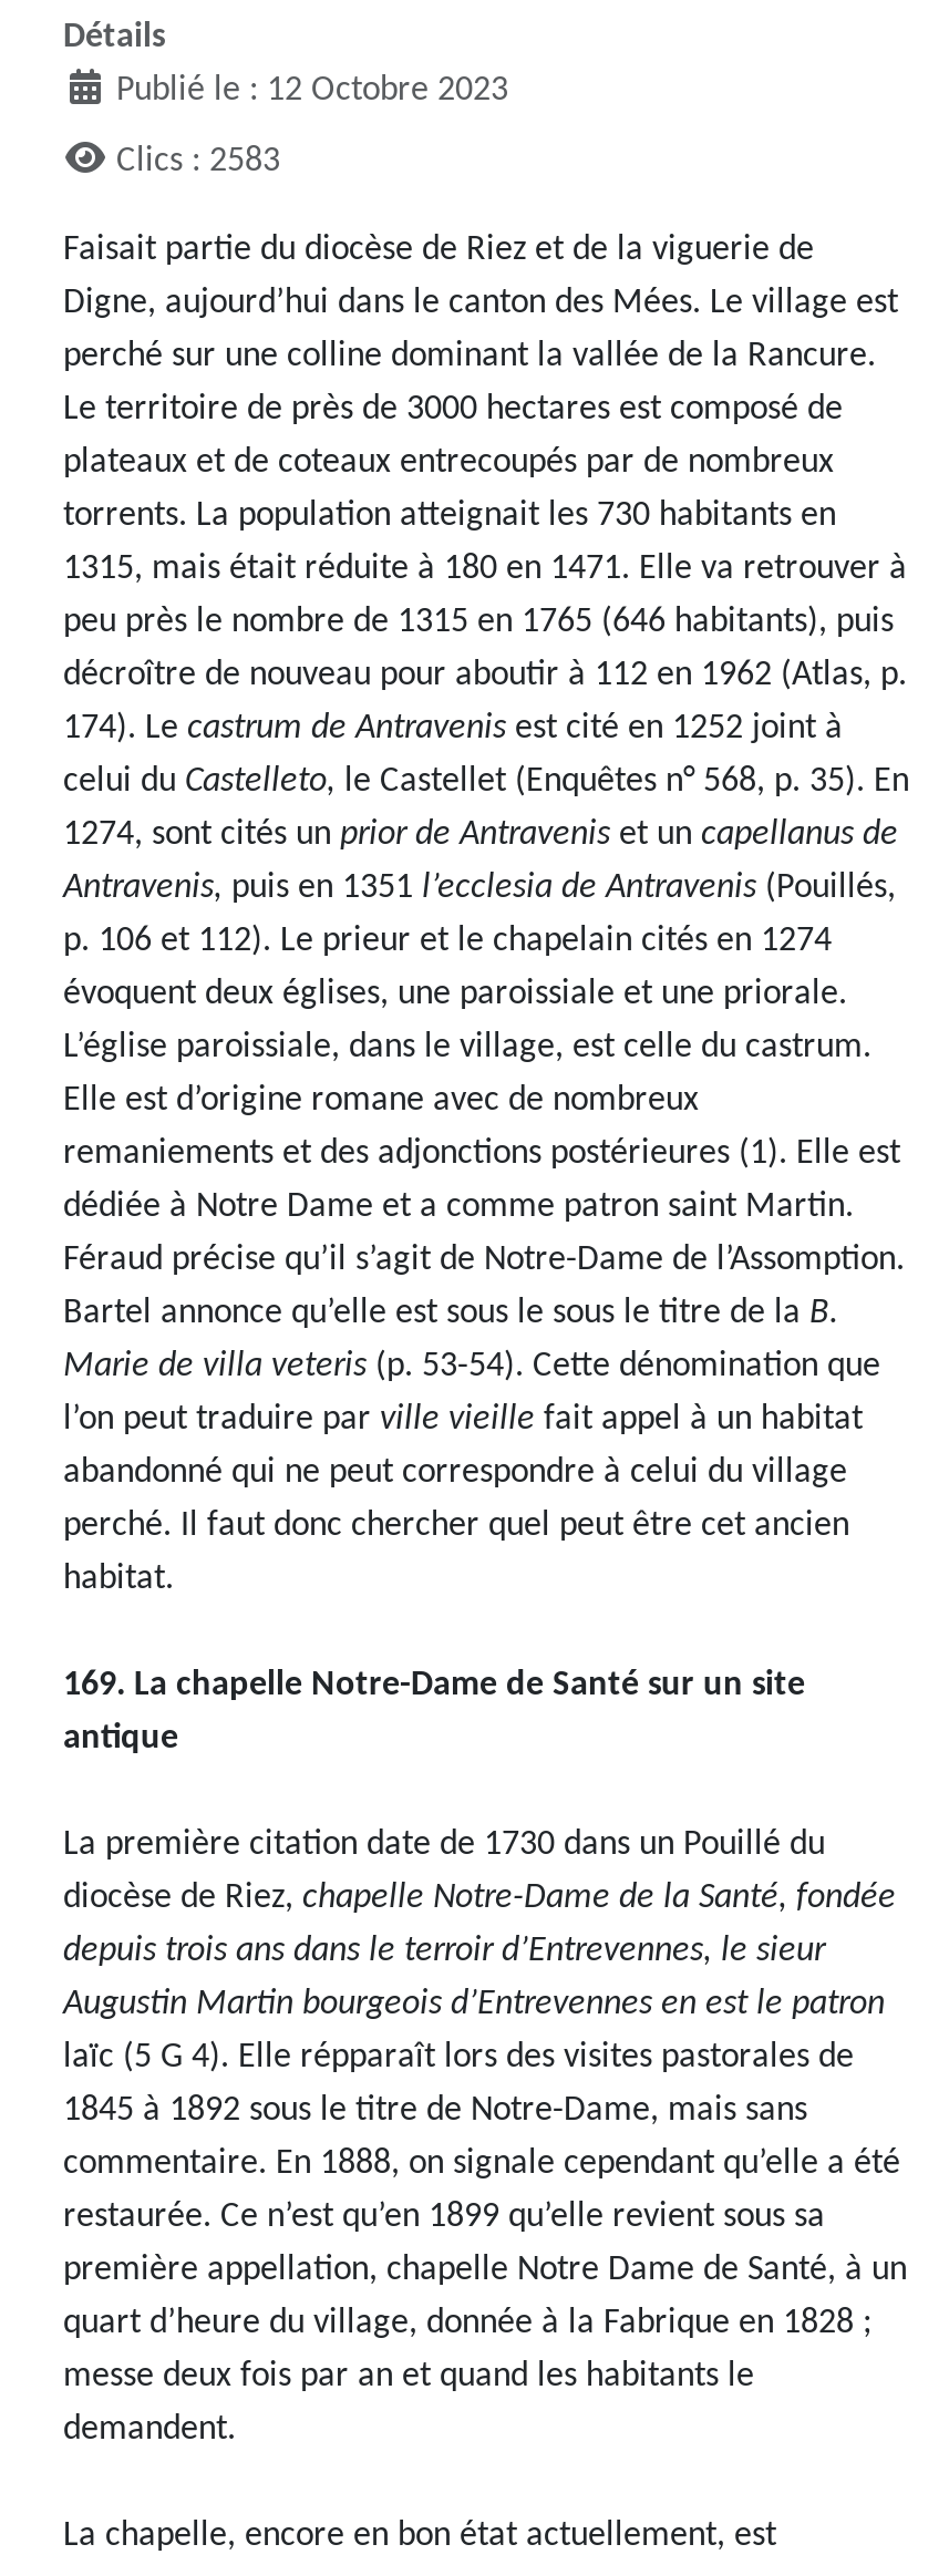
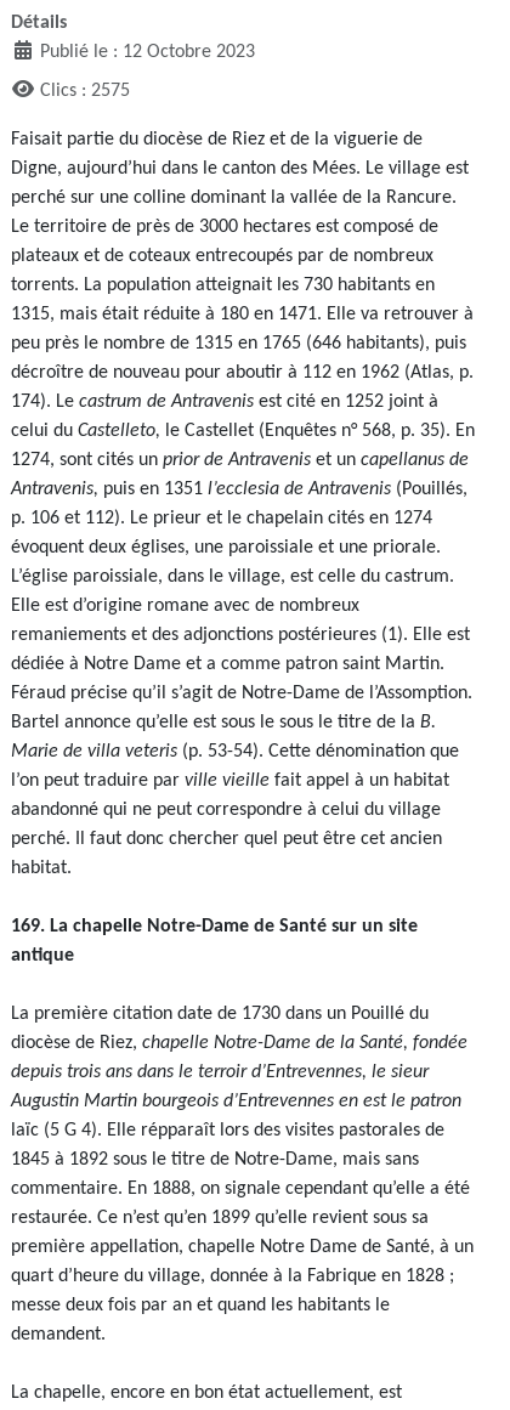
- Clics : 2583
+ Clics : 2575
